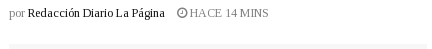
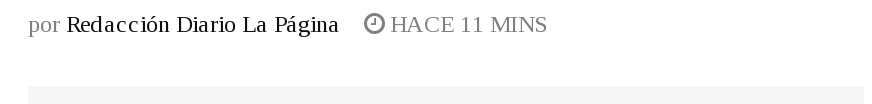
- por Redacción Diario La Página HACE 14 MINS
+ por Redacción Diario La Página HACE 11 MINS
